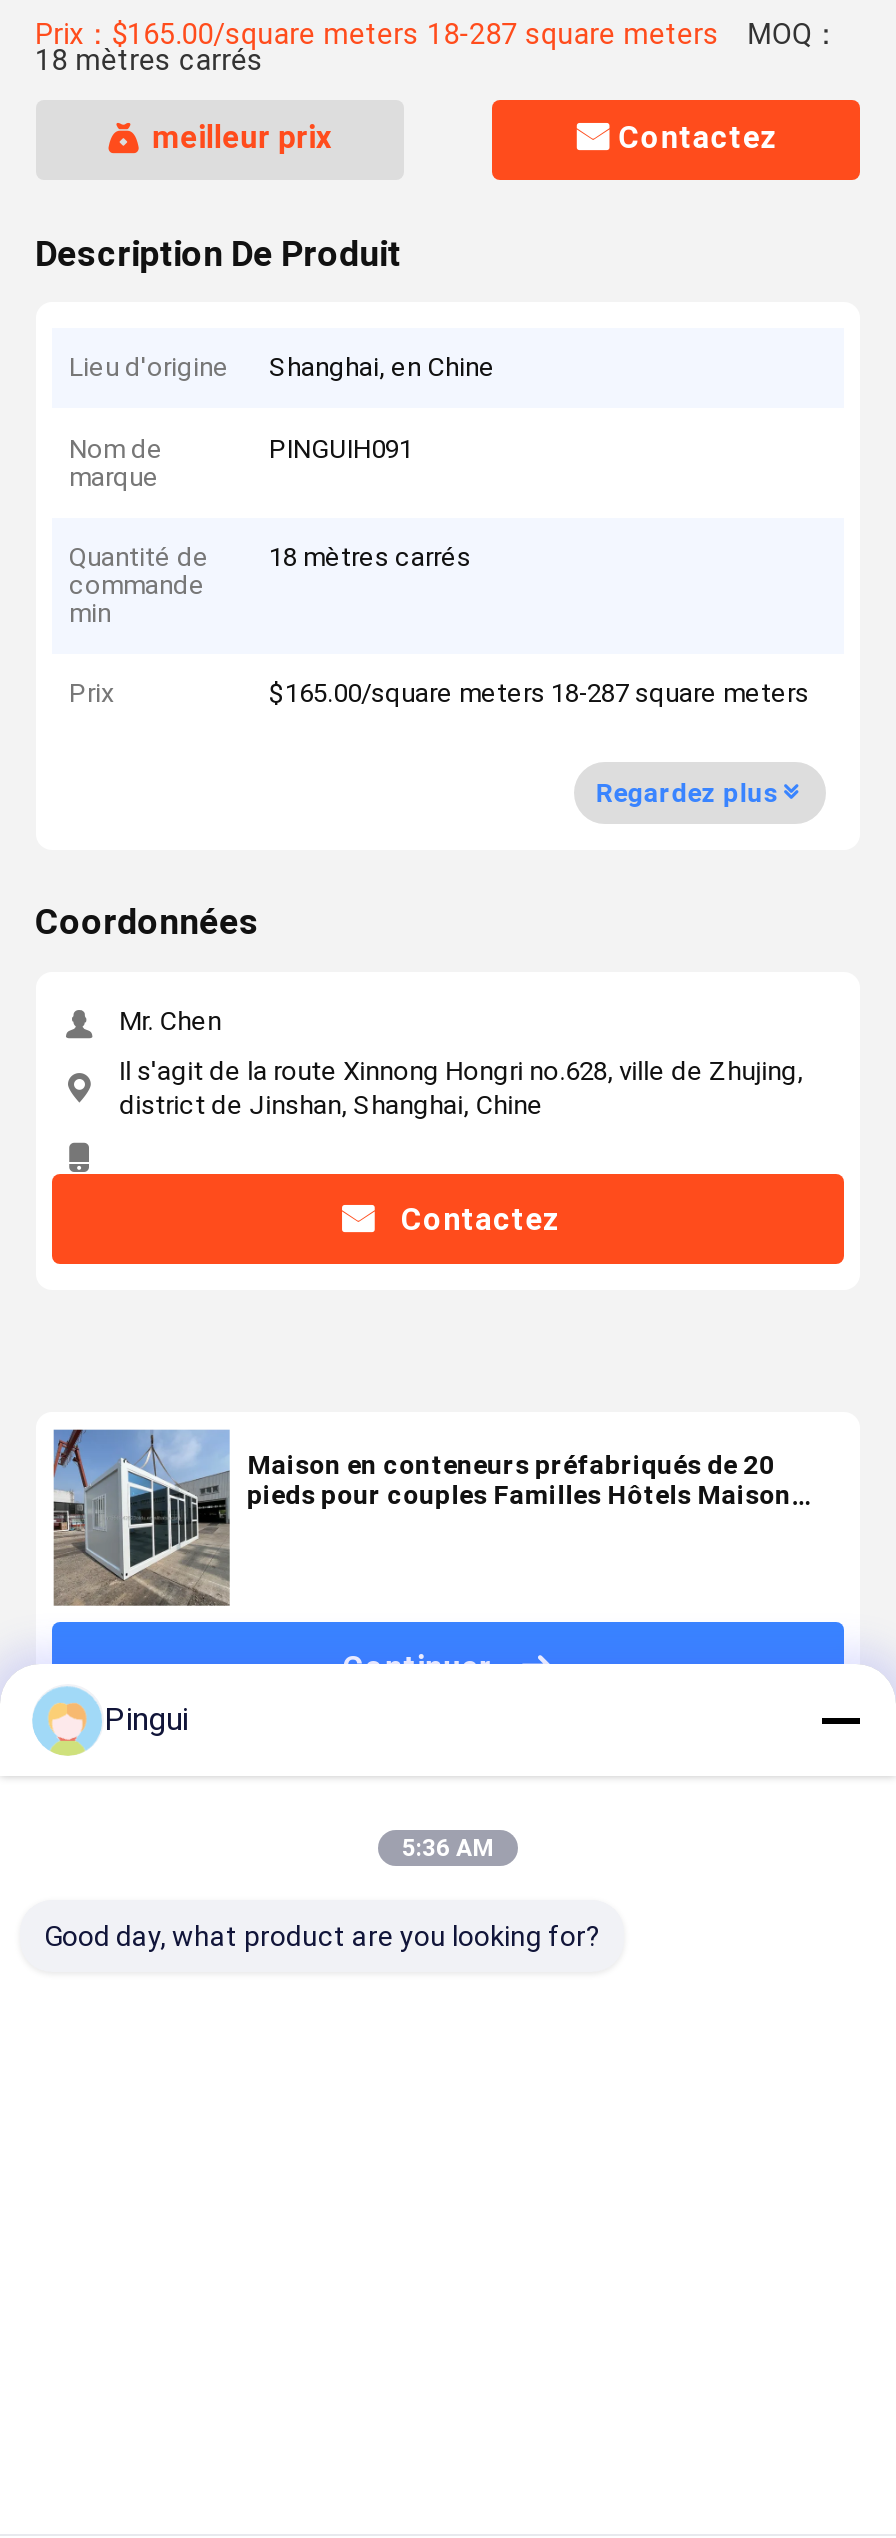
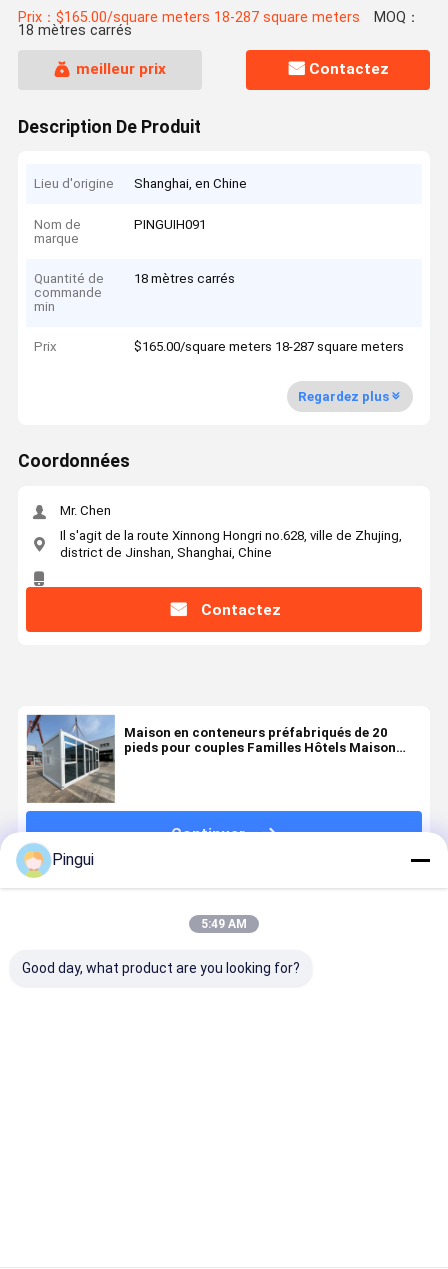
- 5:36 AM
+ 5:49 AM
